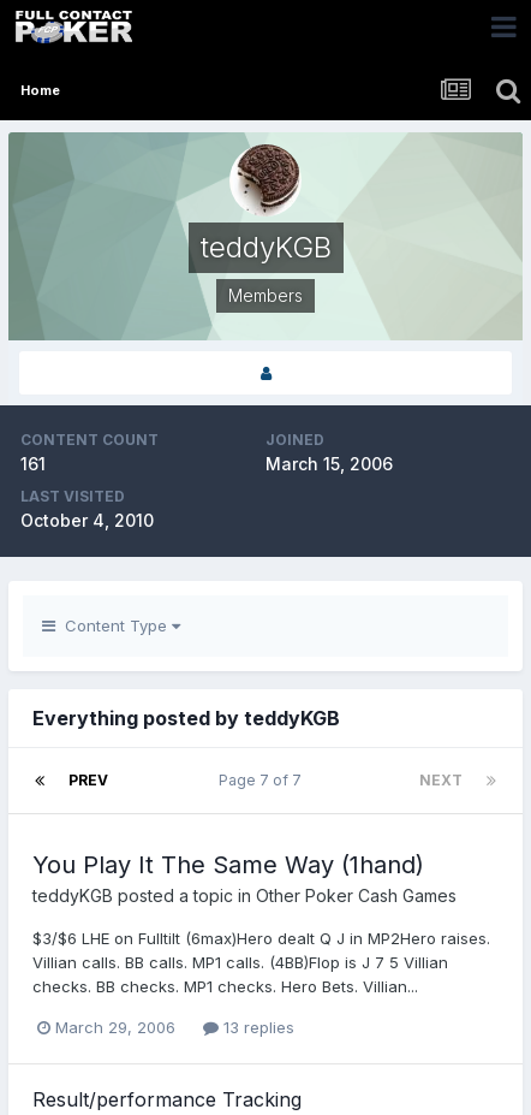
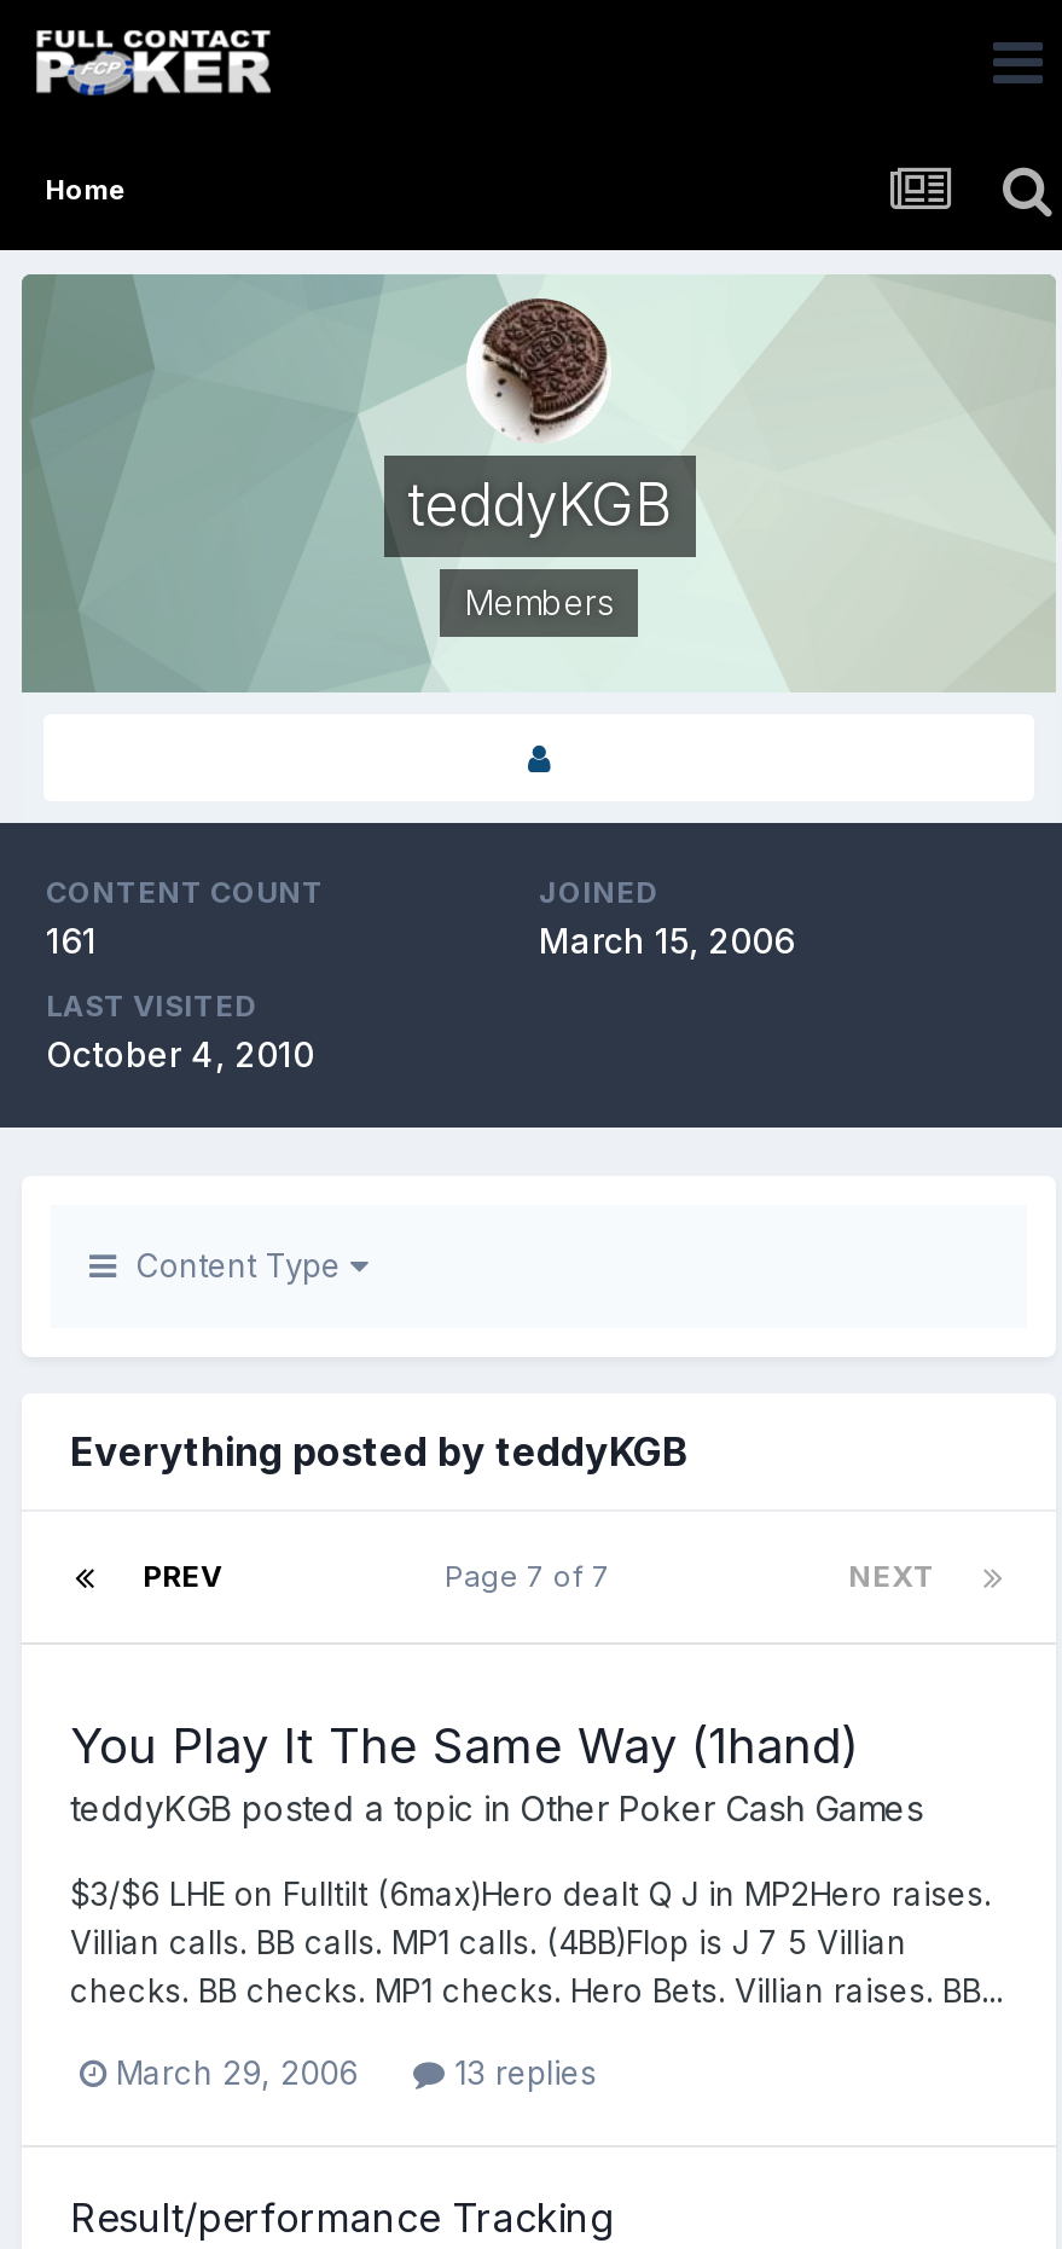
- checks. BB checks. MP1 checks. Hero Bets. Villian...
+ checks. BB checks. MP1 checks. Hero Bets. Villian raises. BB...
